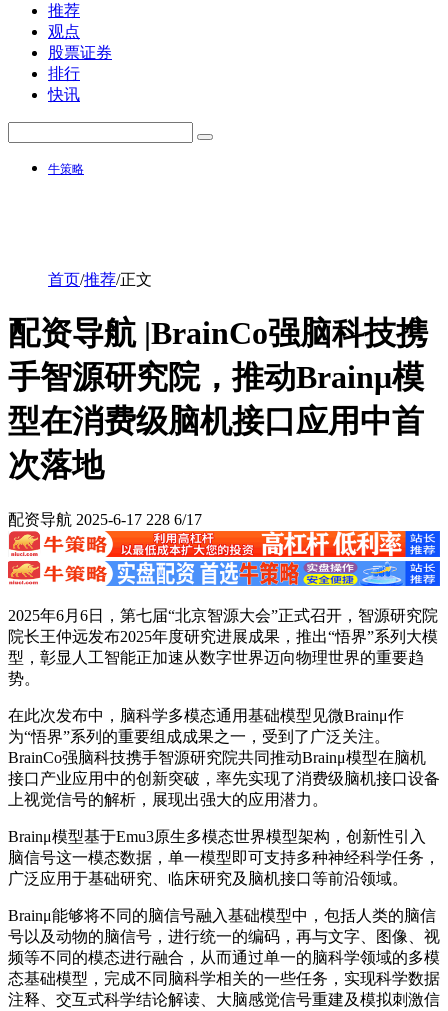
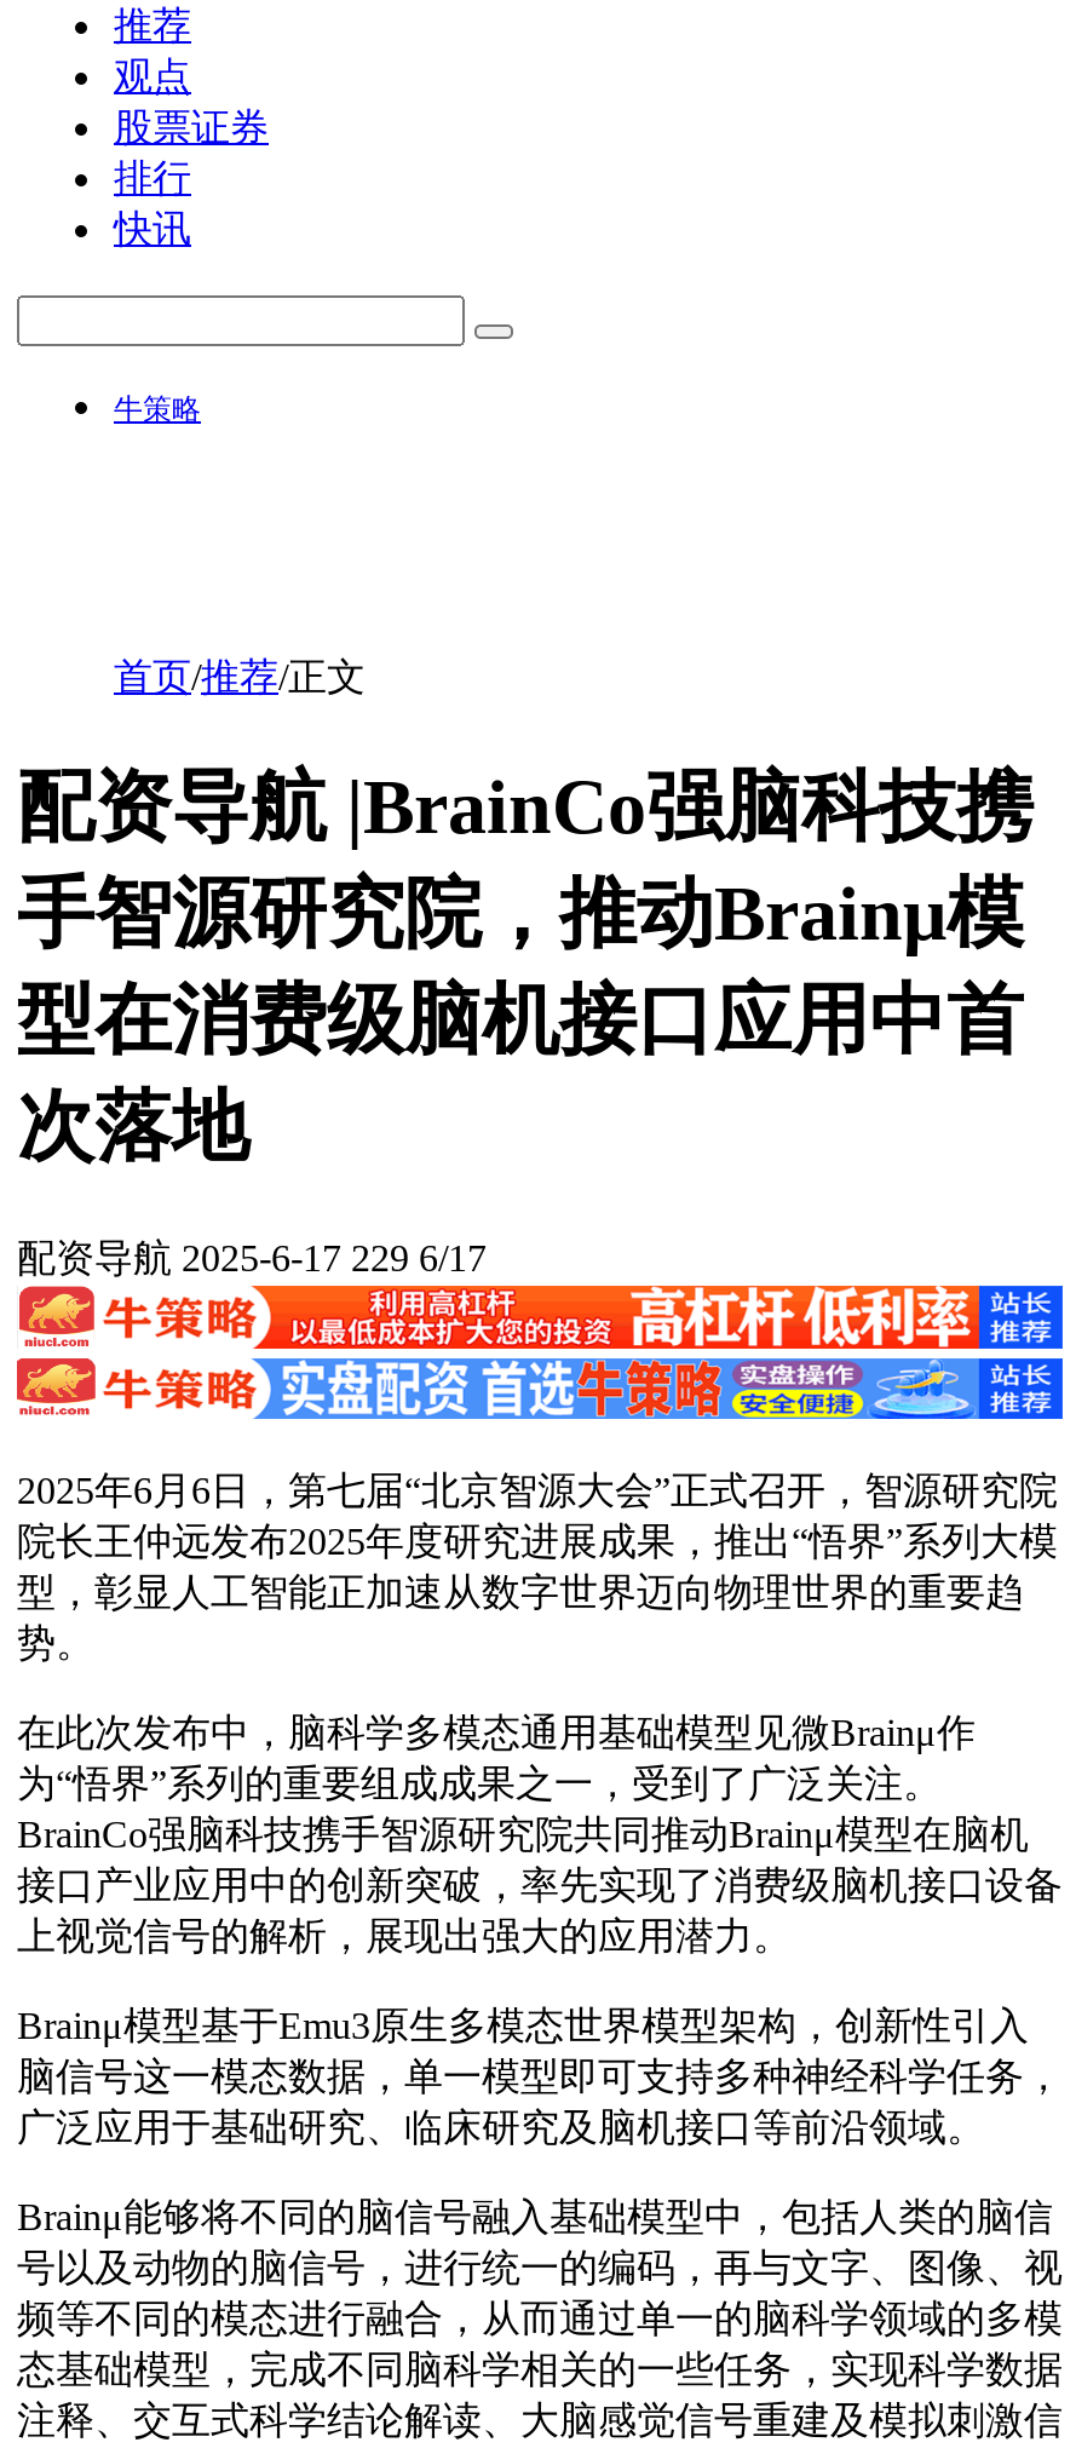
- 配资导航 2025-6-17 228 6/17
+ 配资导航 2025-6-17 229 6/17
